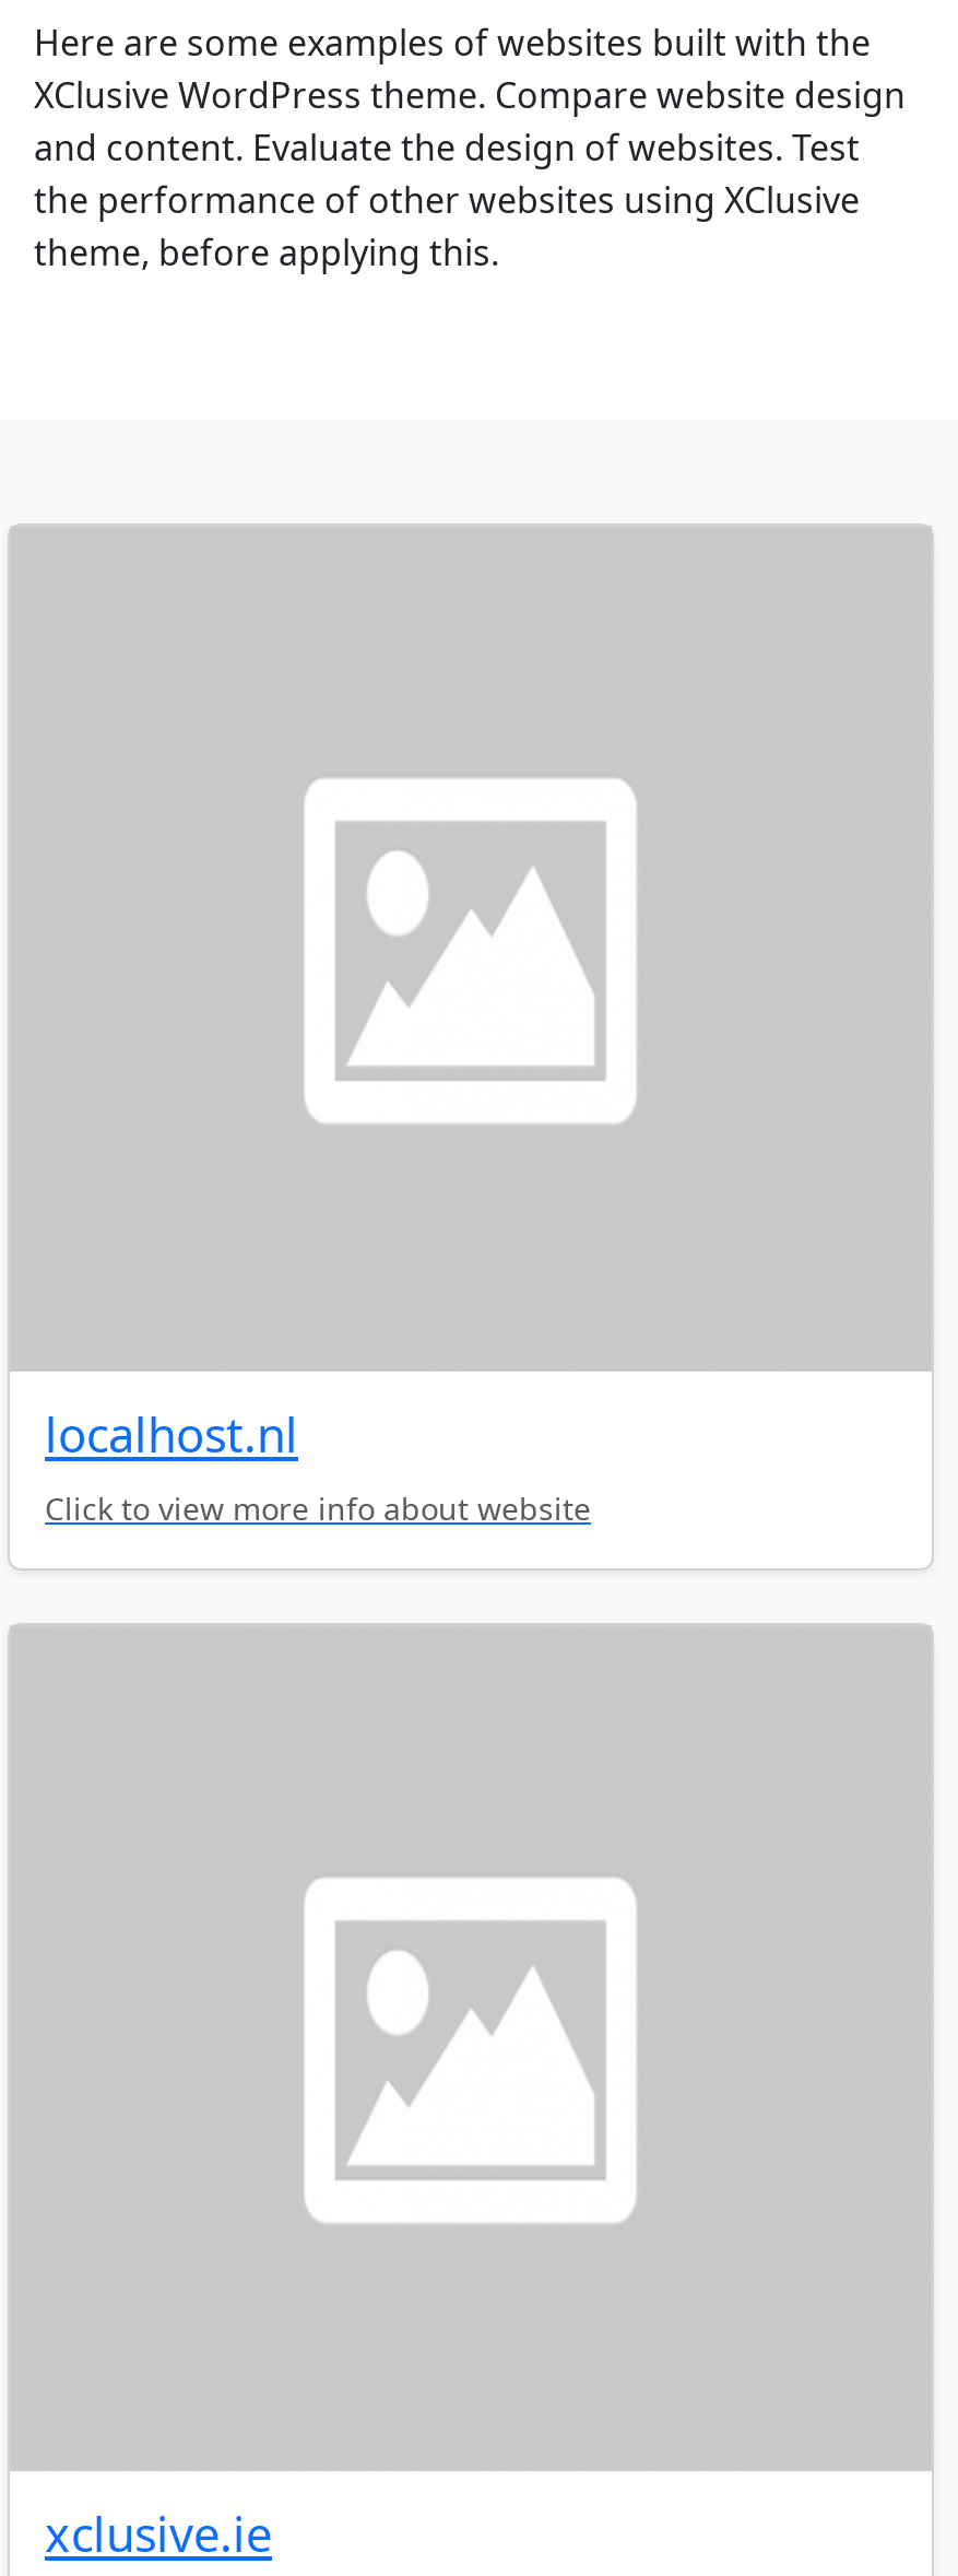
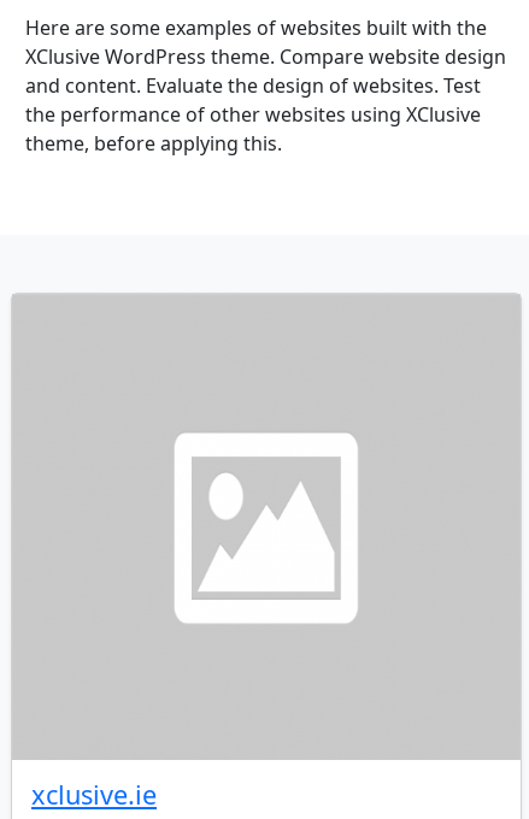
- localhost.nl
- Click to view more info about website
